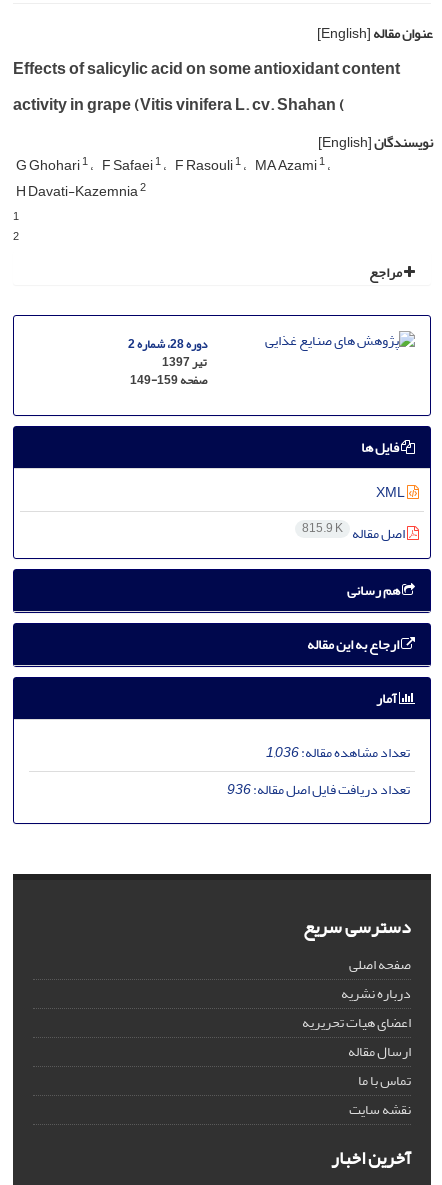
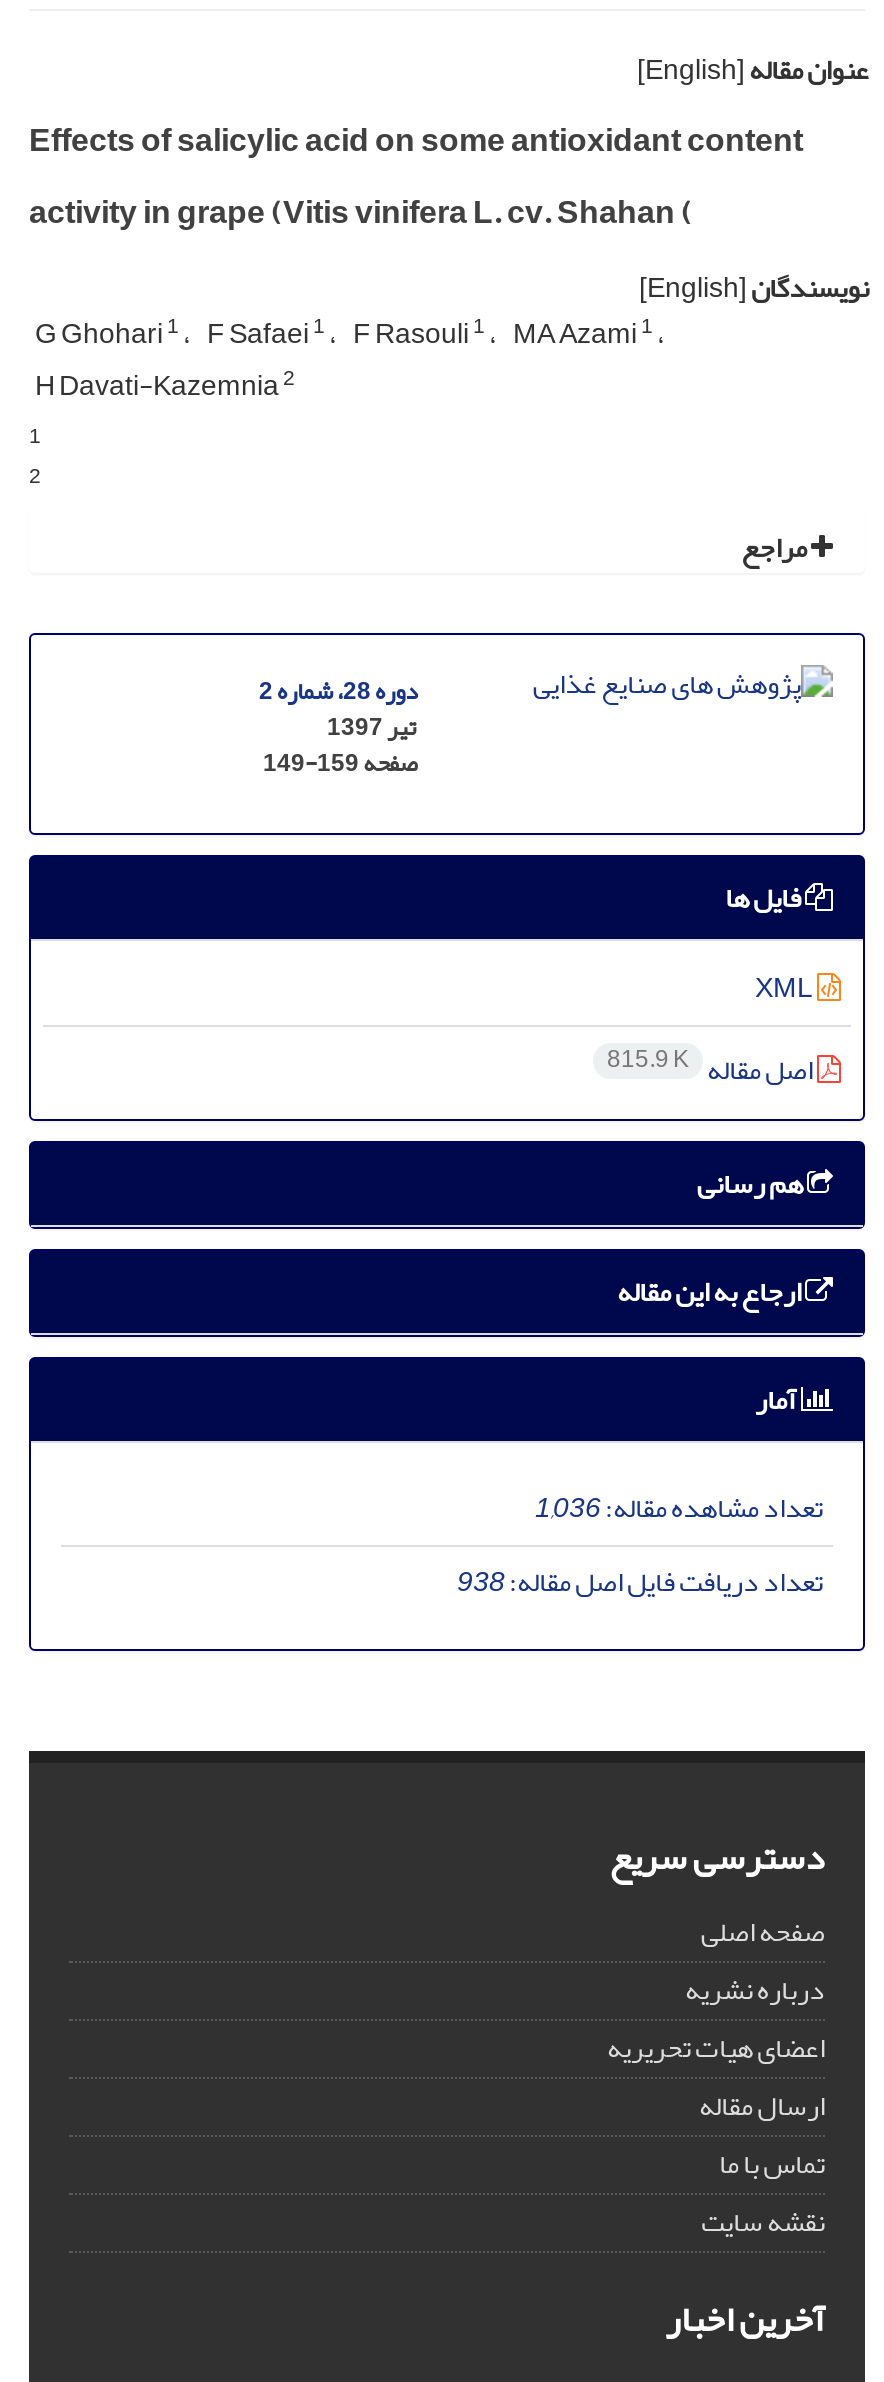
- تعداد دریافت فایل اصل مقاله:936
+ تعداد دریافت فایل اصل مقاله:938
